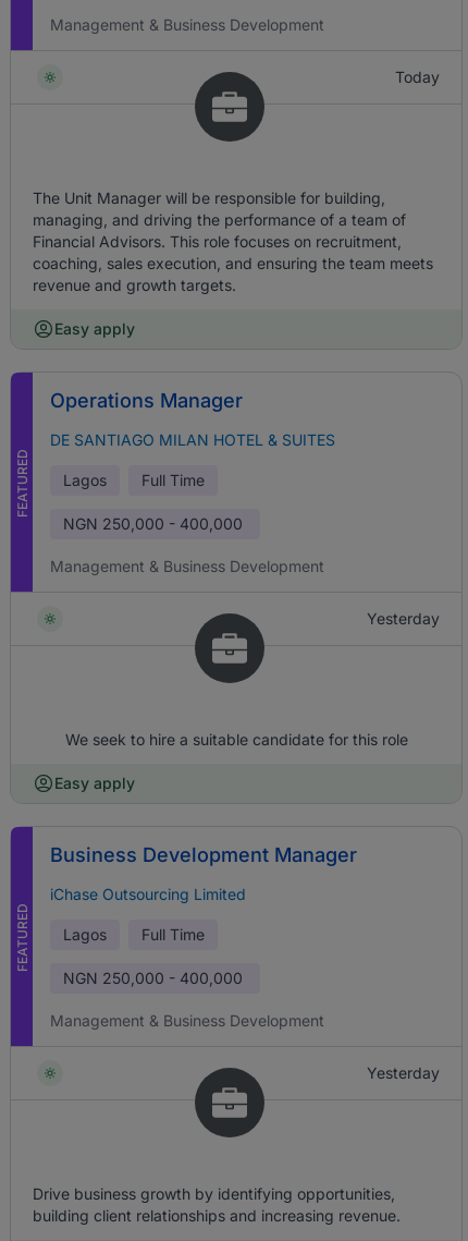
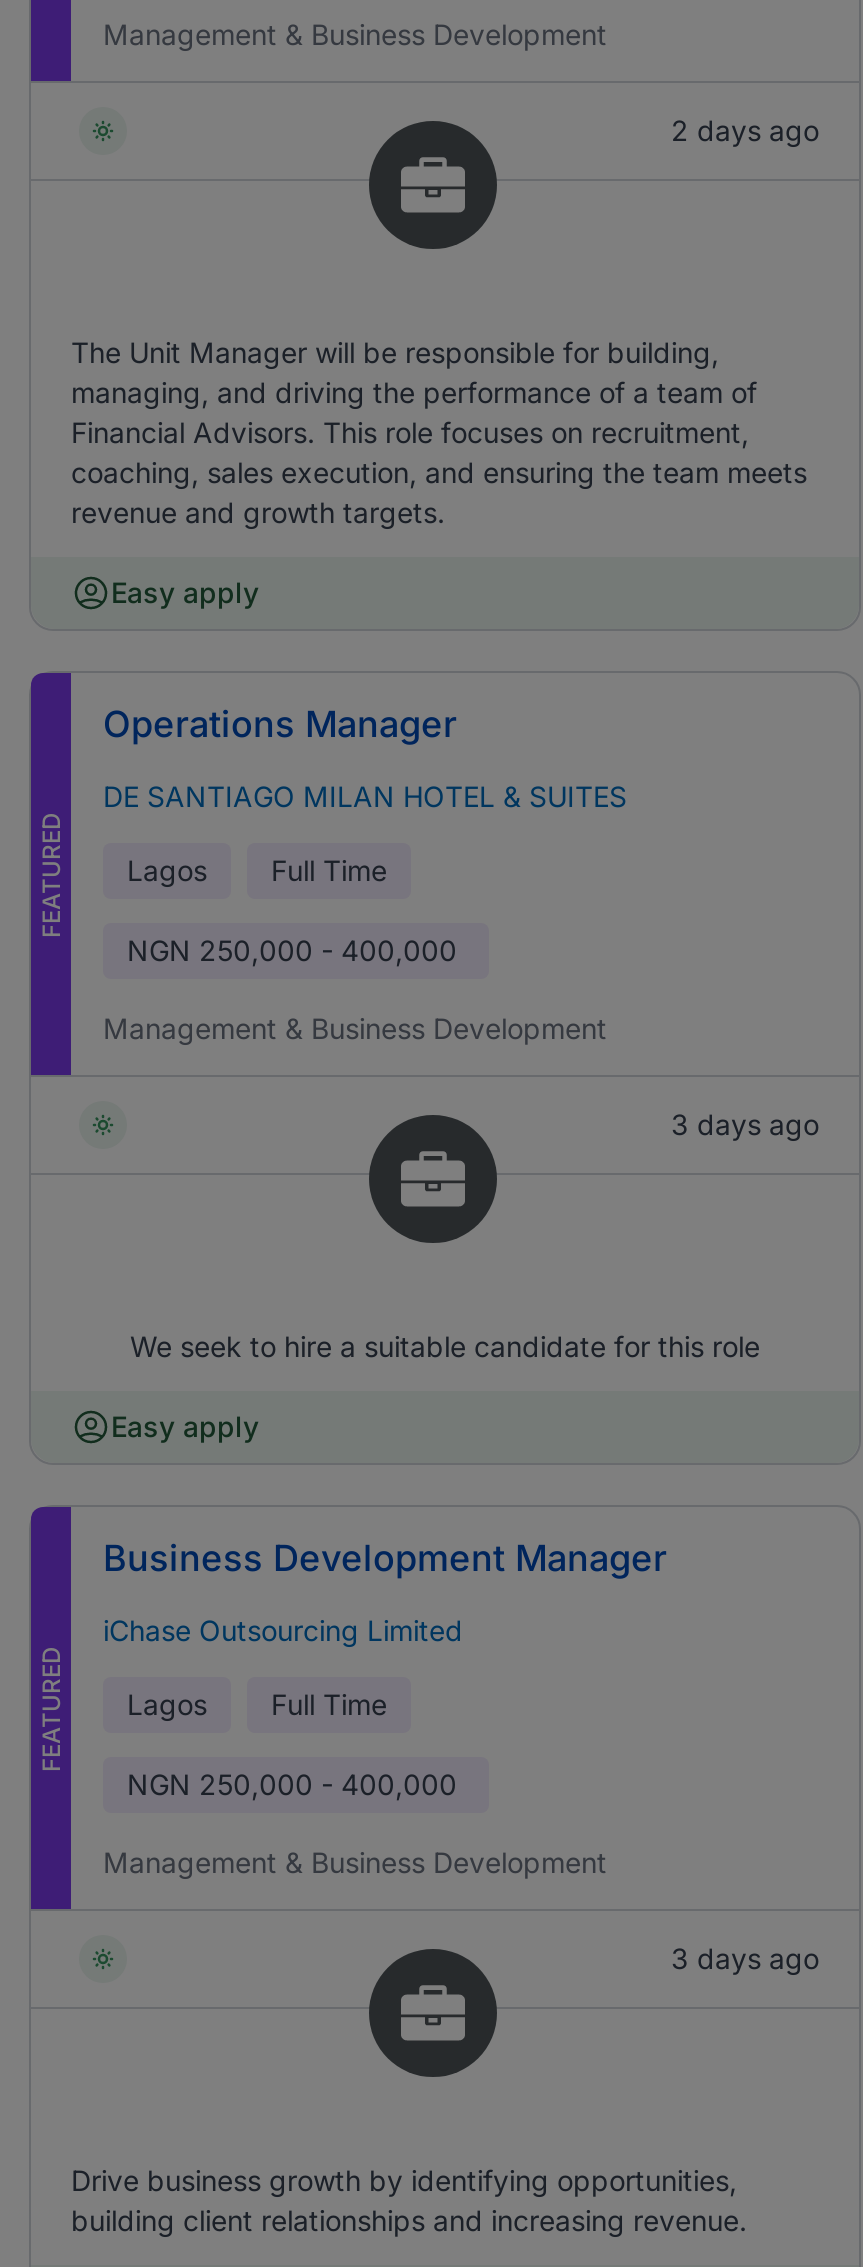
- Today
+ 2 days ago

- Yesterday
+ 3 days ago

- Yesterday
+ 3 days ago
